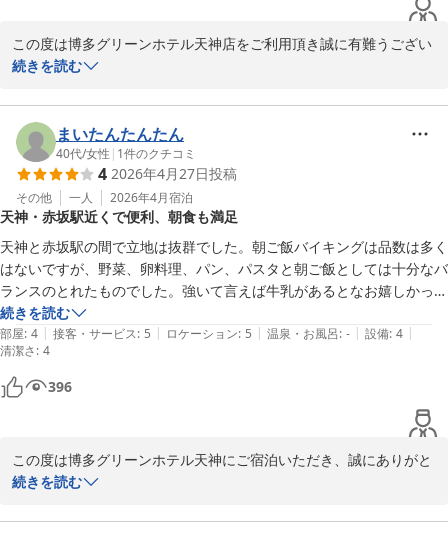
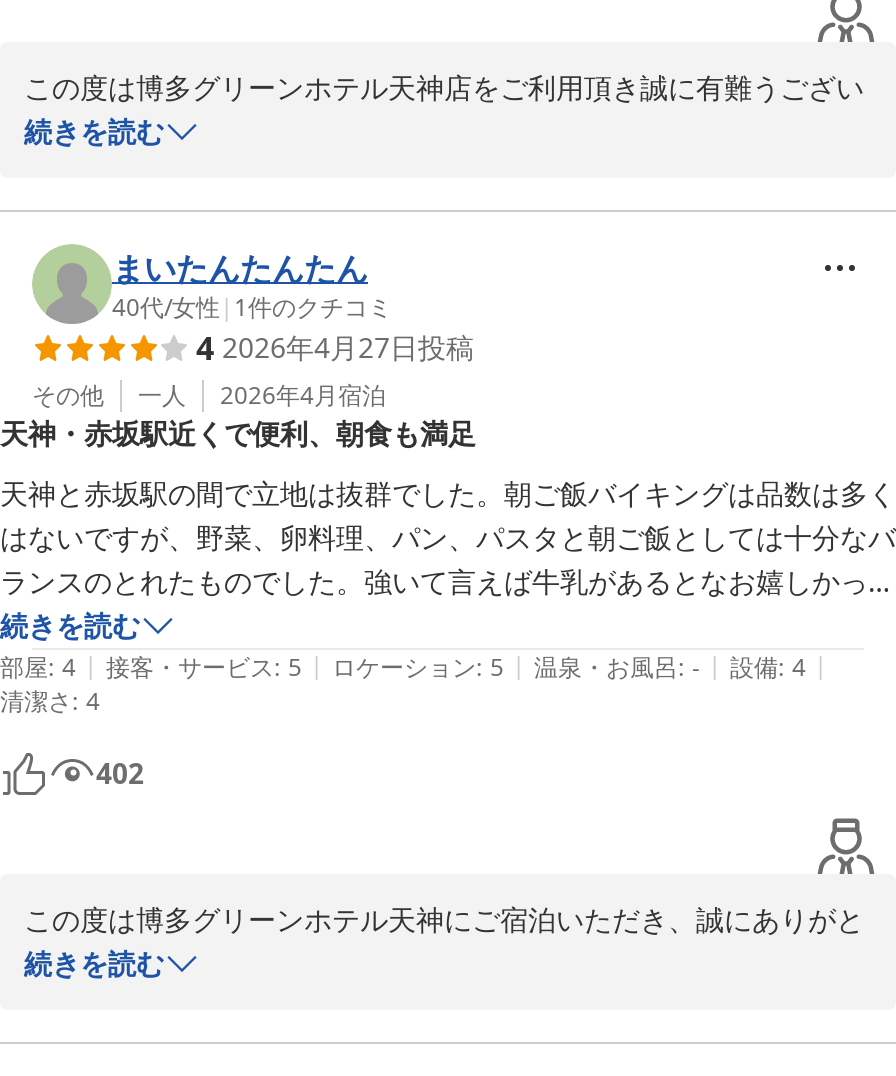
- 396
+ 402
